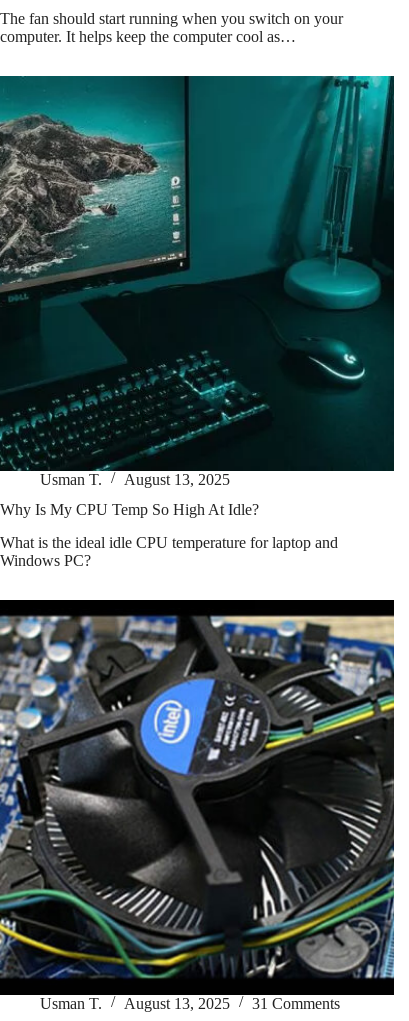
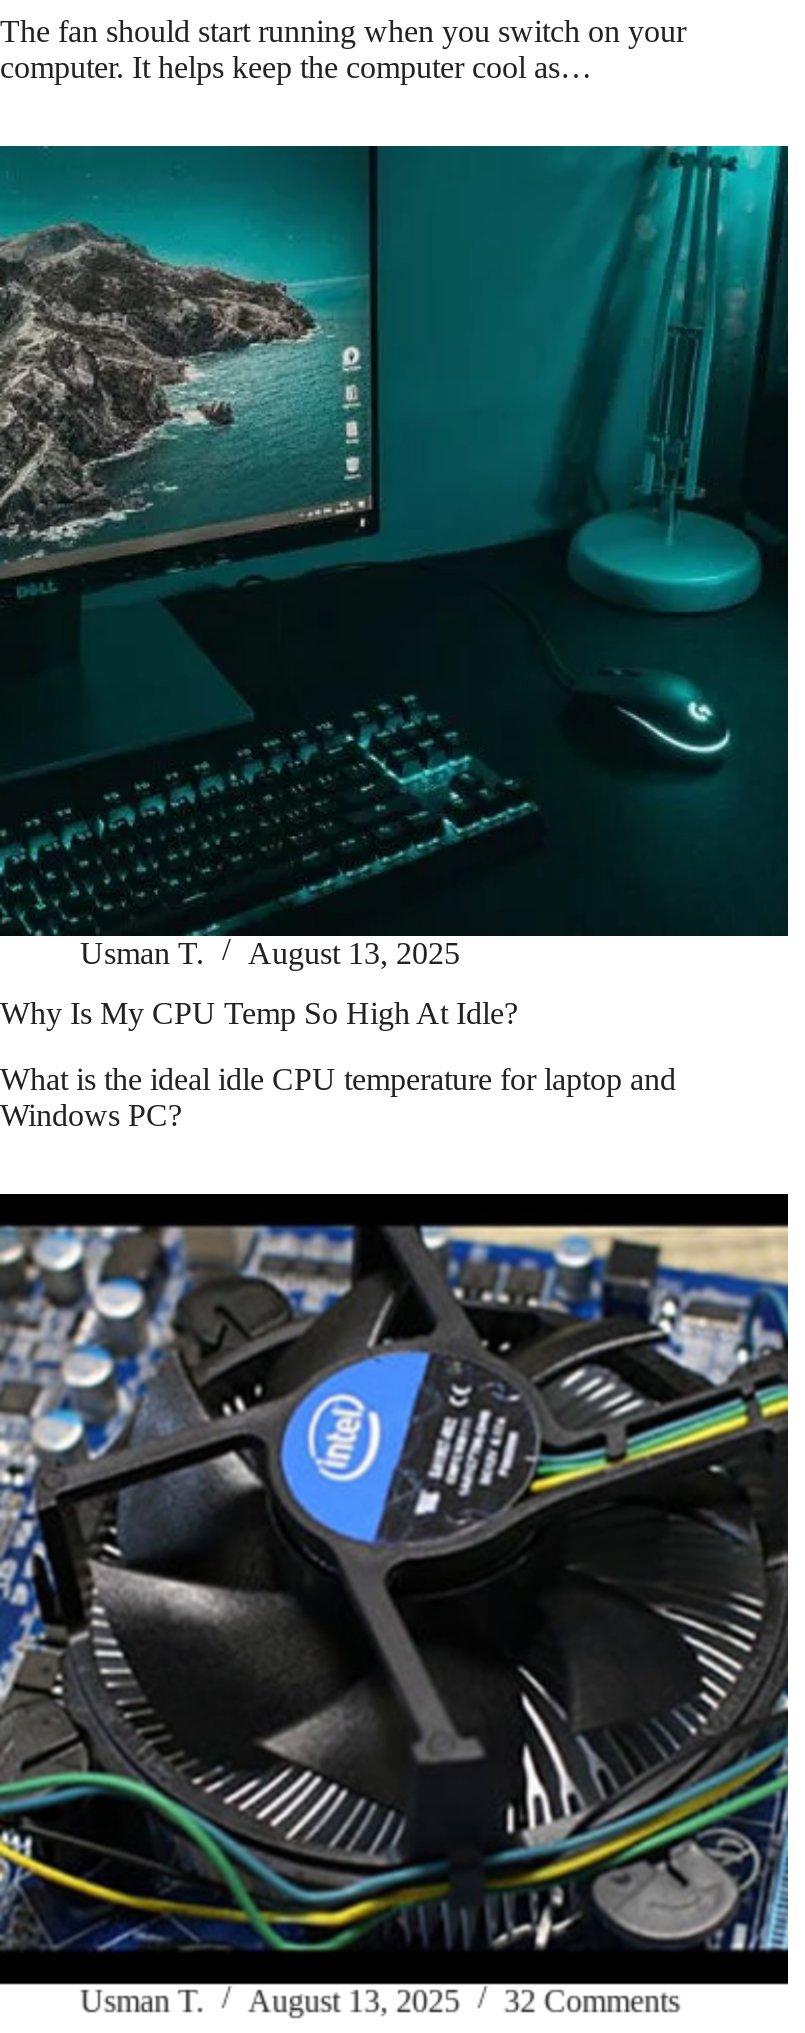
- Usman T. August 13, 2025 31 Comments
+ Usman T. August 13, 2025 32 Comments
